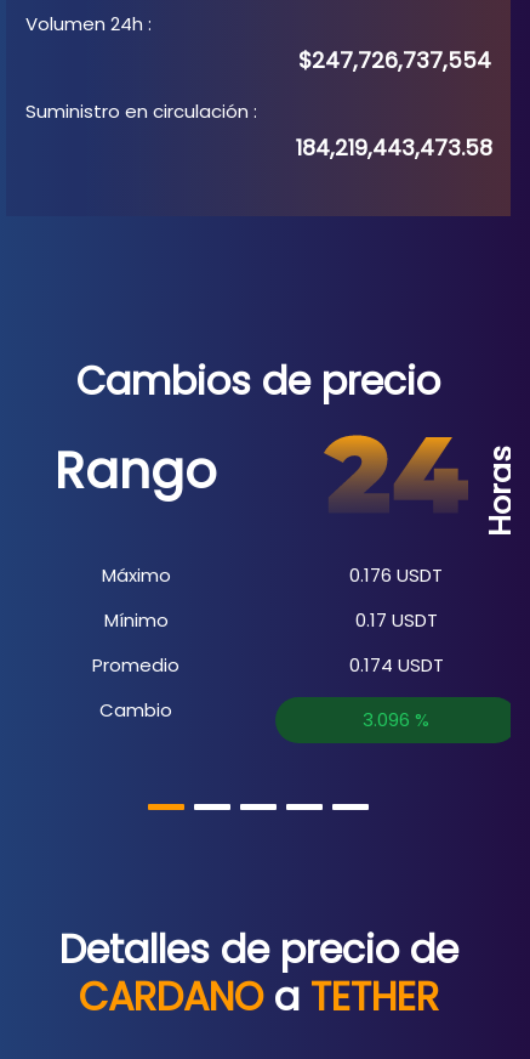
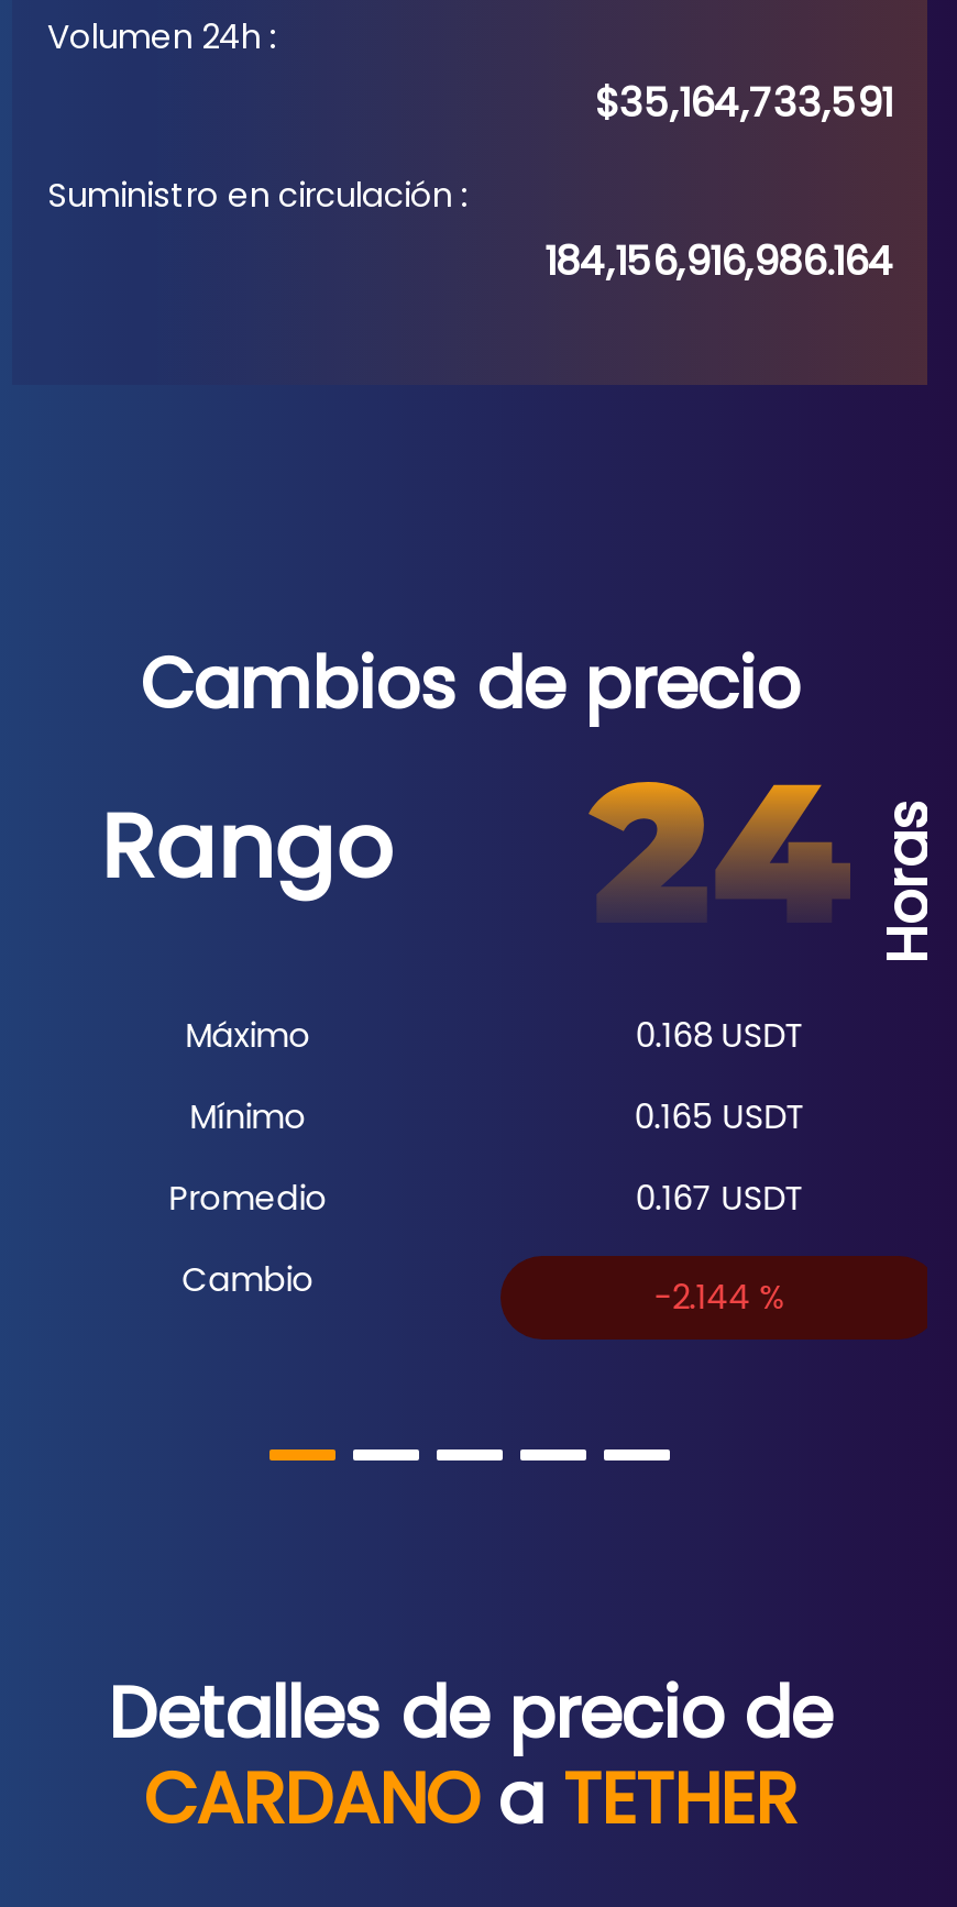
- $247,726,737,554
+ $35,164,733,591

- 184,219,443,473.58
+ 184,156,916,986.164

- 0.176 USDT
+ 0.168 USDT

- 0.17 USDT
+ 0.165 USDT

- 0.174 USDT
+ 0.167 USDT

- 3.096%
+ -2.144%
